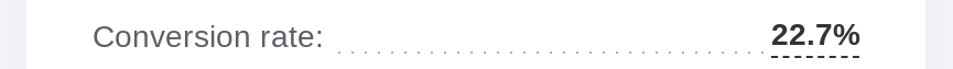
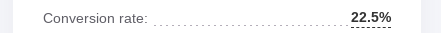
- 22.7%
+ 22.5%
